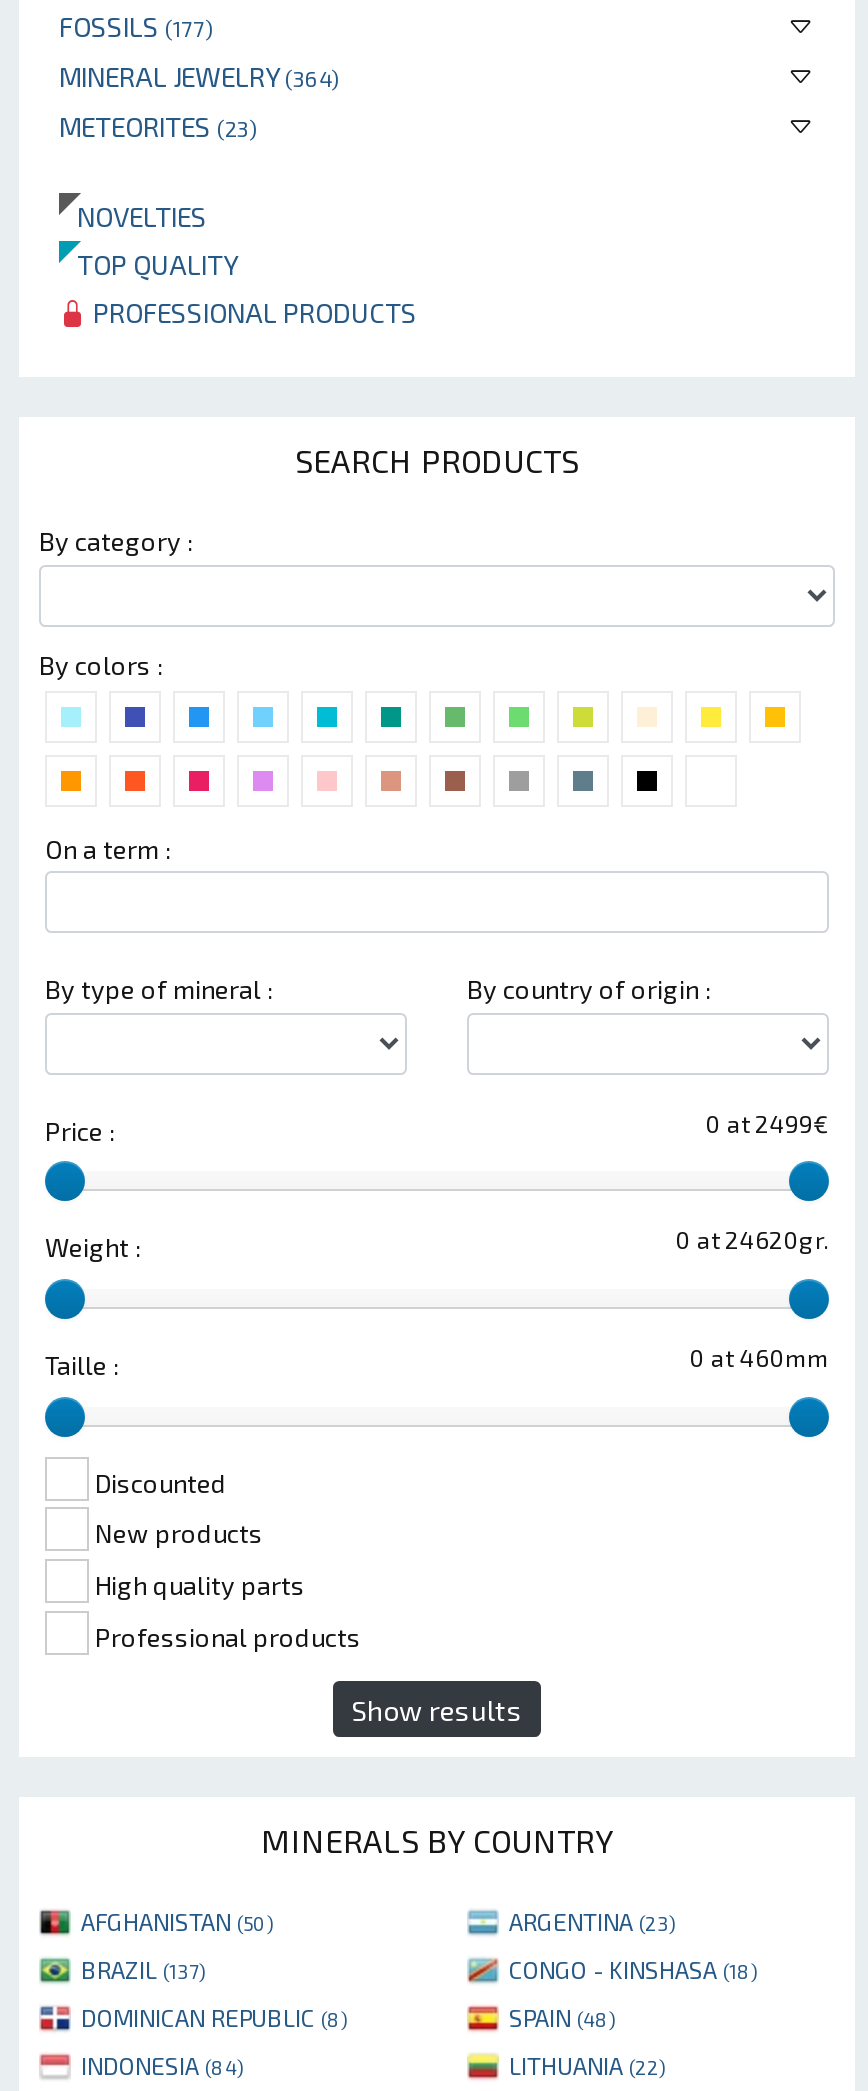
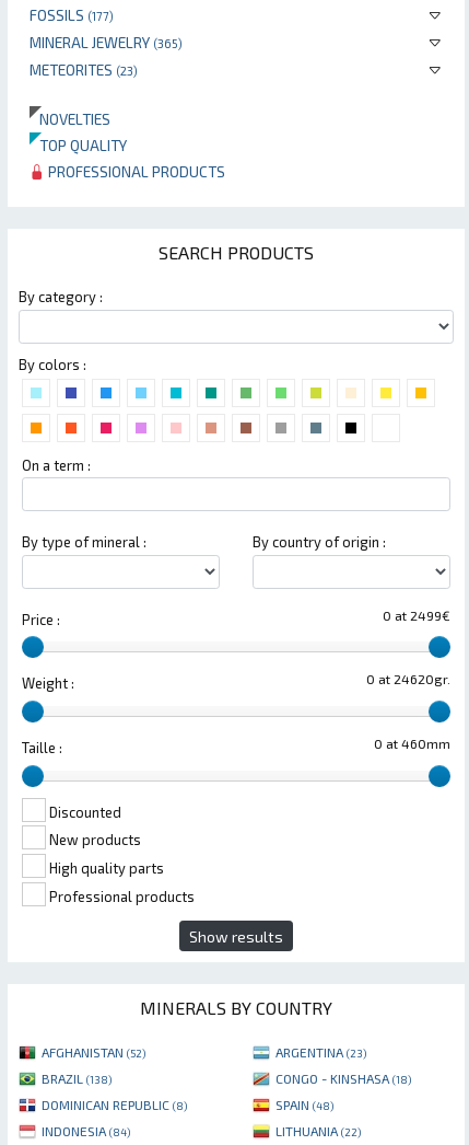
- MINERAL JEWELRY(364)
+ MINERAL JEWELRY(365)

- AFGHANISTAN (50)
+ AFGHANISTAN (52)

- BRAZIL (137)
+ BRAZIL (138)
